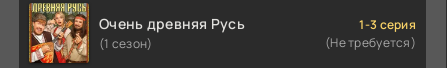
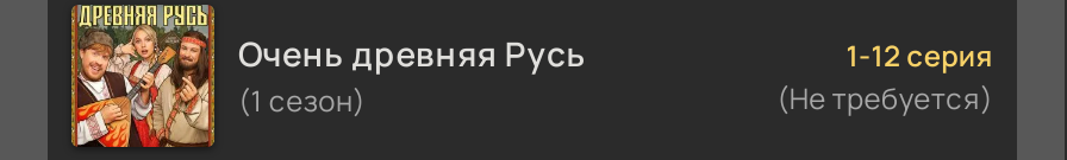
- 1-3 серия
+ 1-12 серия
